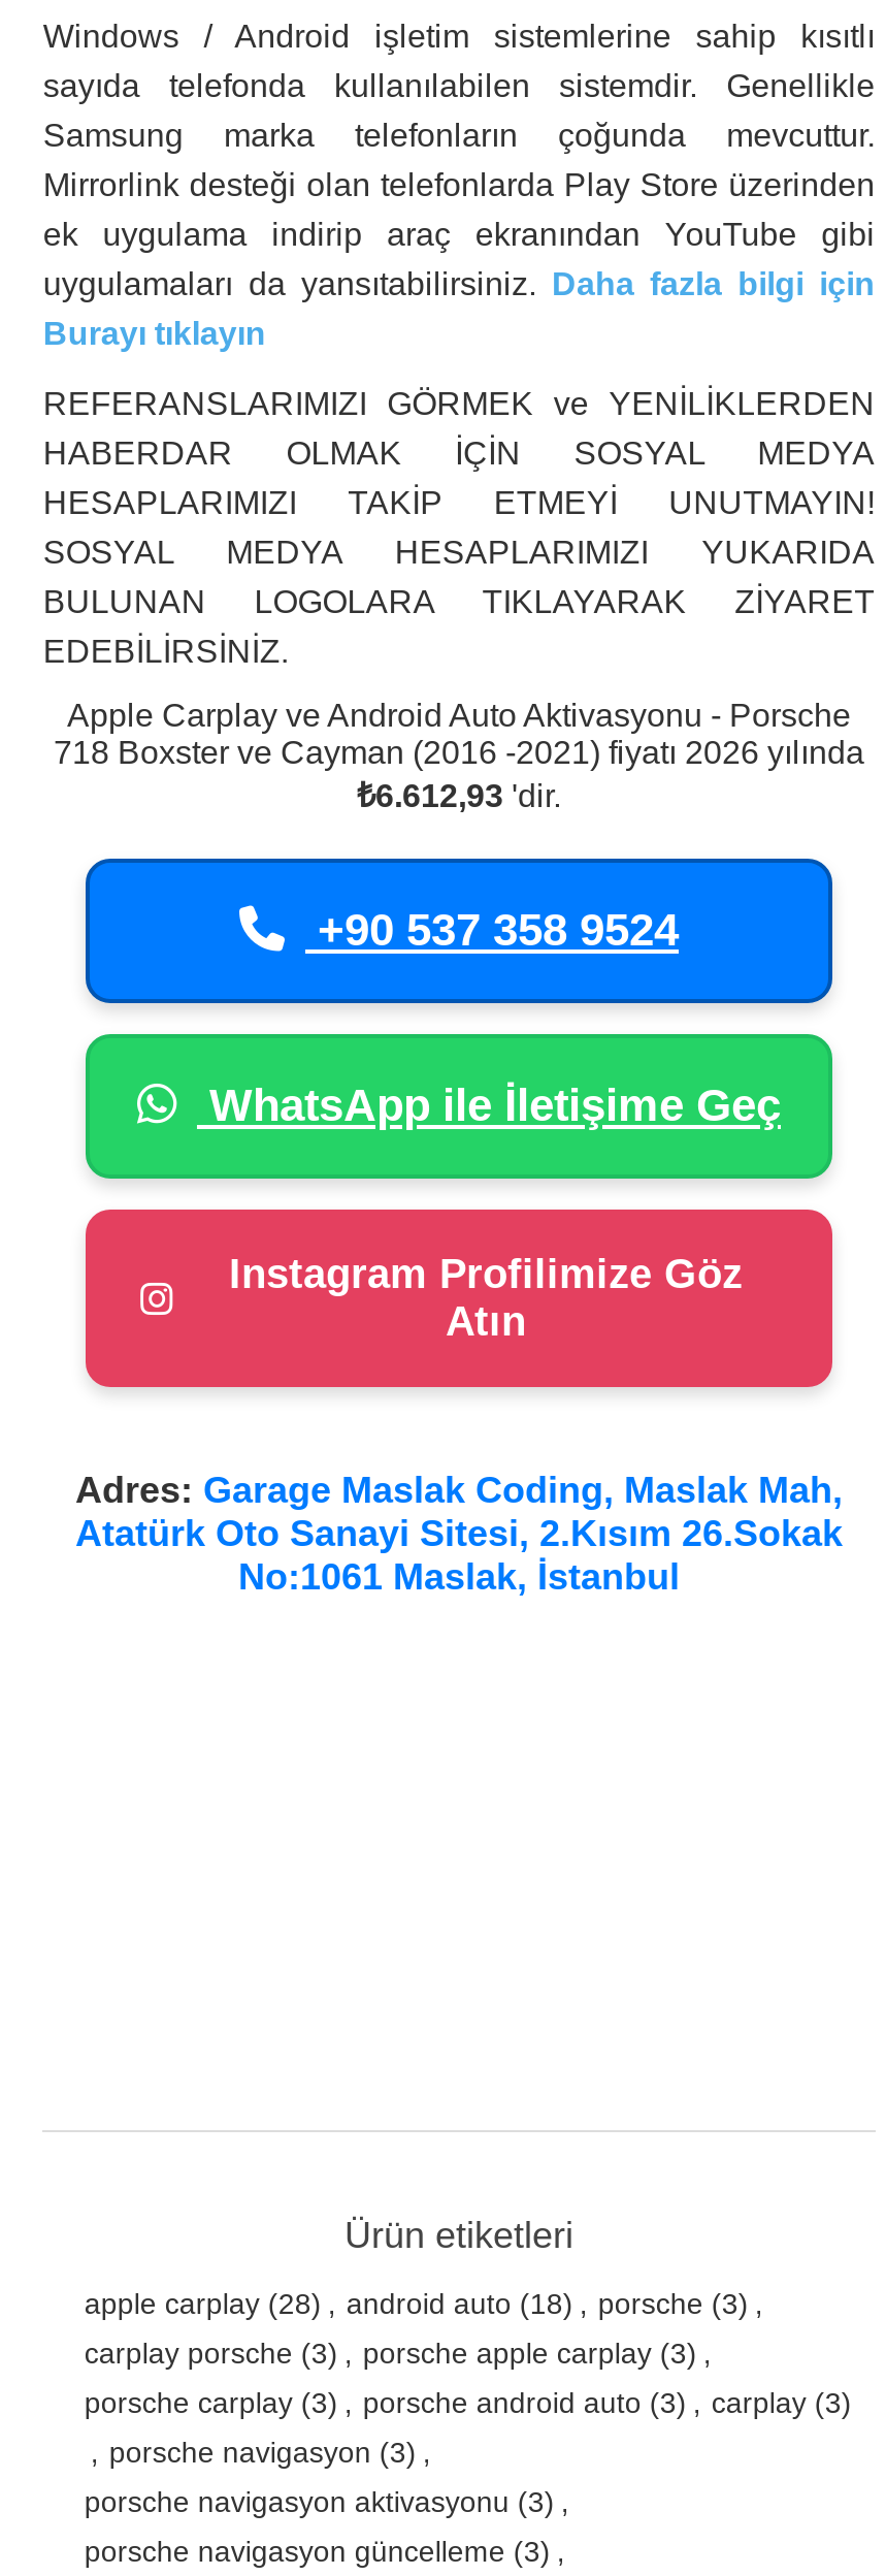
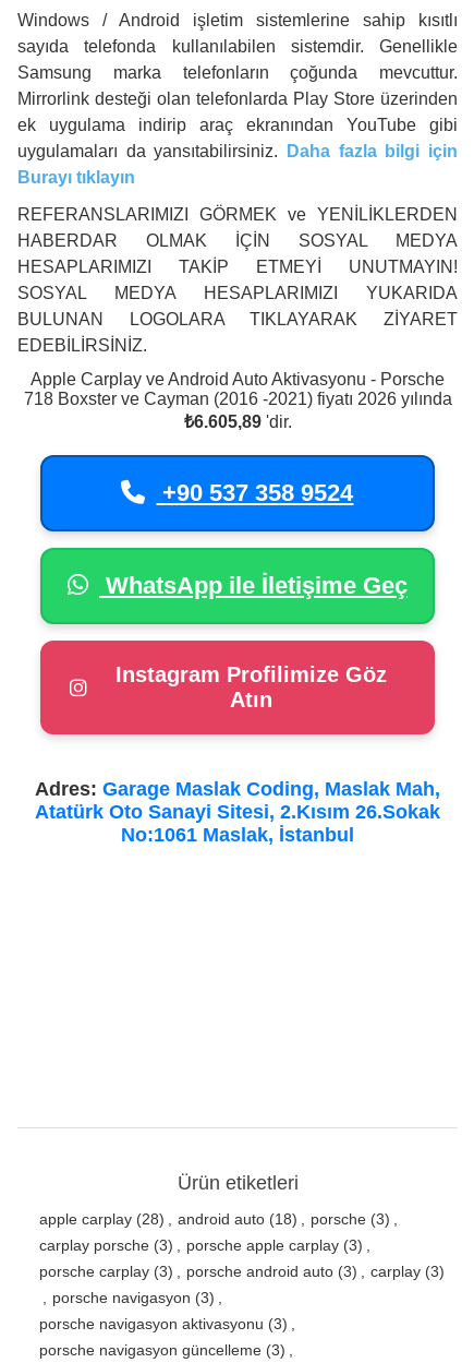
- ₺6.612,93 'dir.
+ ₺6.605,89 'dir.
